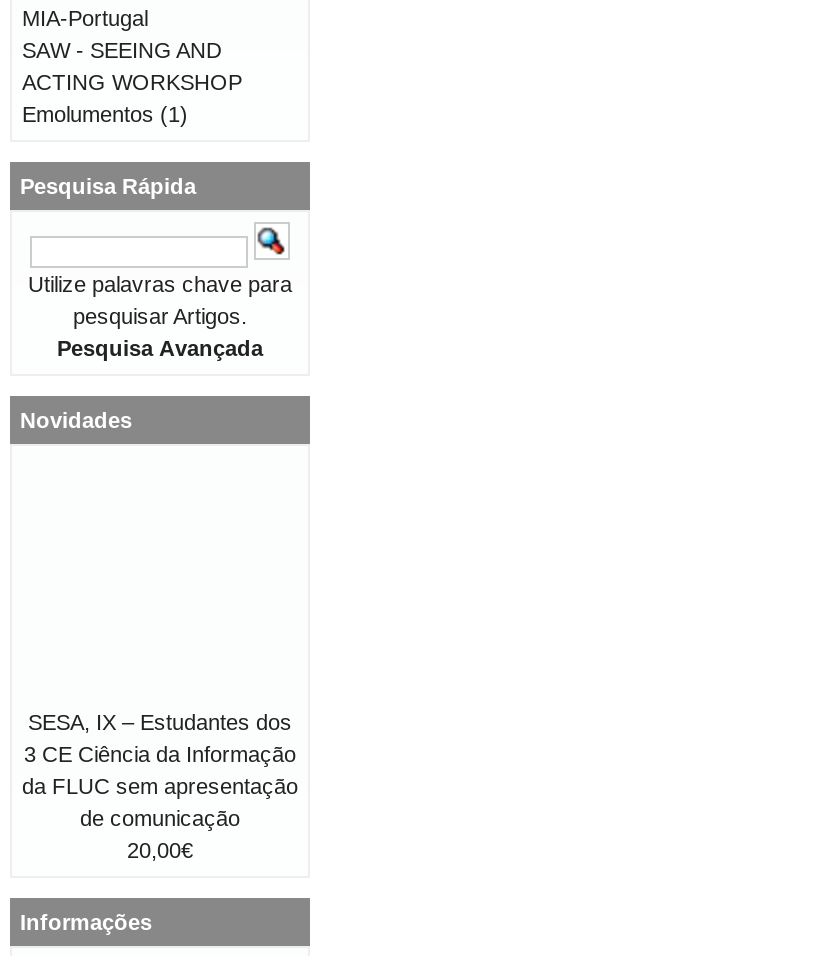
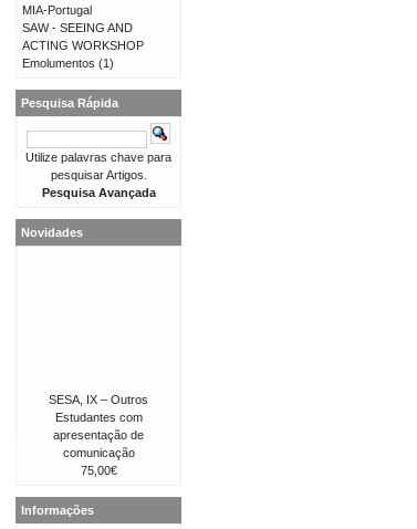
- SESA, IX – Estudantes dos
- 3 CE Ciência da Informação
- da FLUC sem apresentação
- de comunicação
- 20,00€
+ SESA, IX – Outros
+ Estudantes com
+ apresentação de
+ comunicação
+ 75,00€
